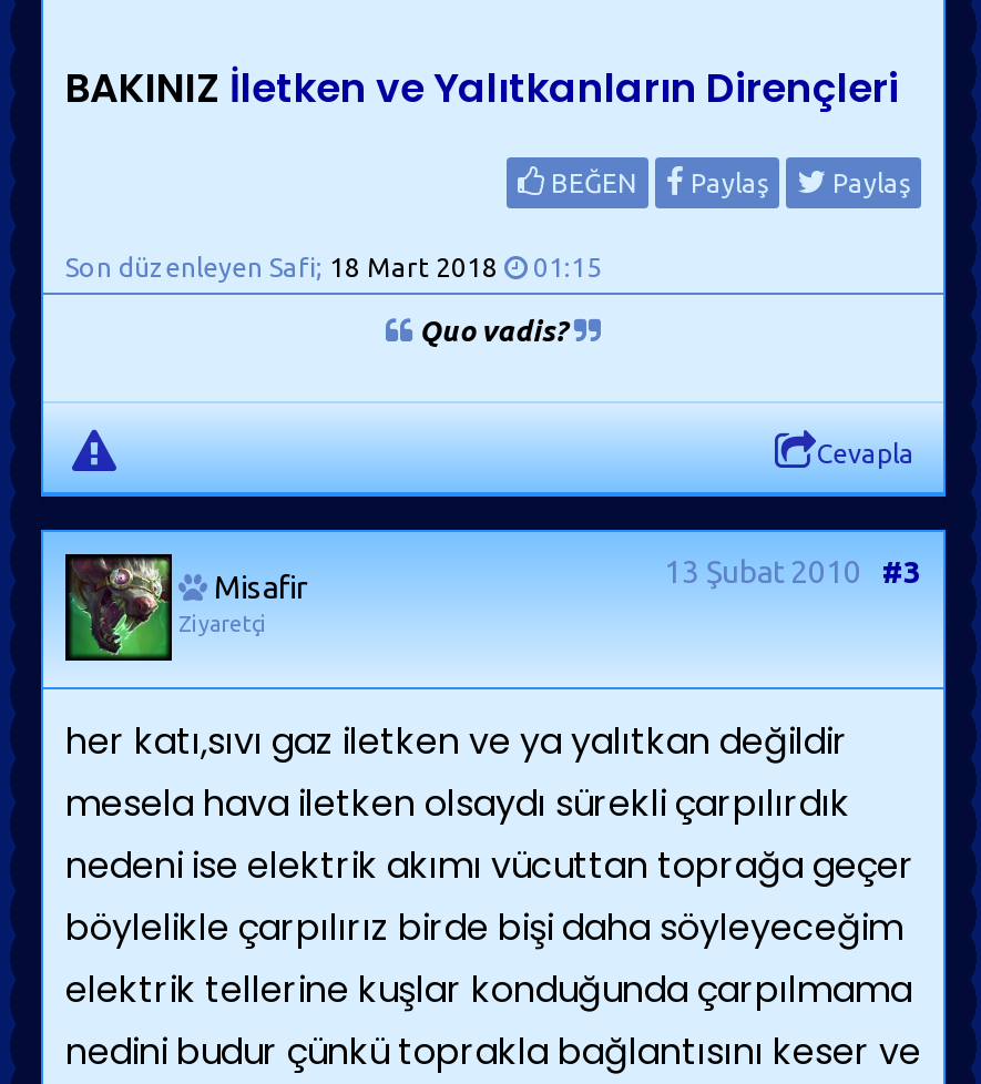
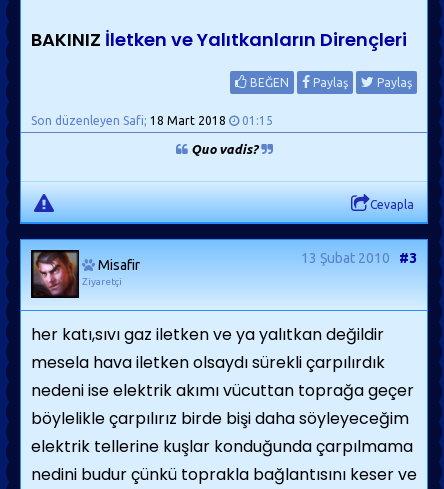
- [image]
+ [image]
